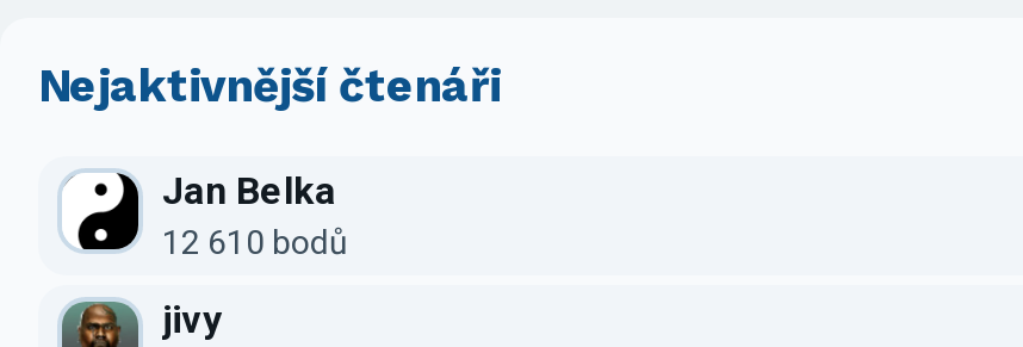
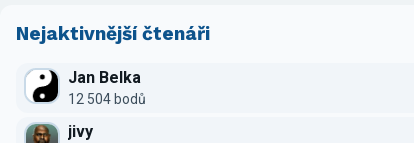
- 12 610 bodů
+ 12 504 bodů
